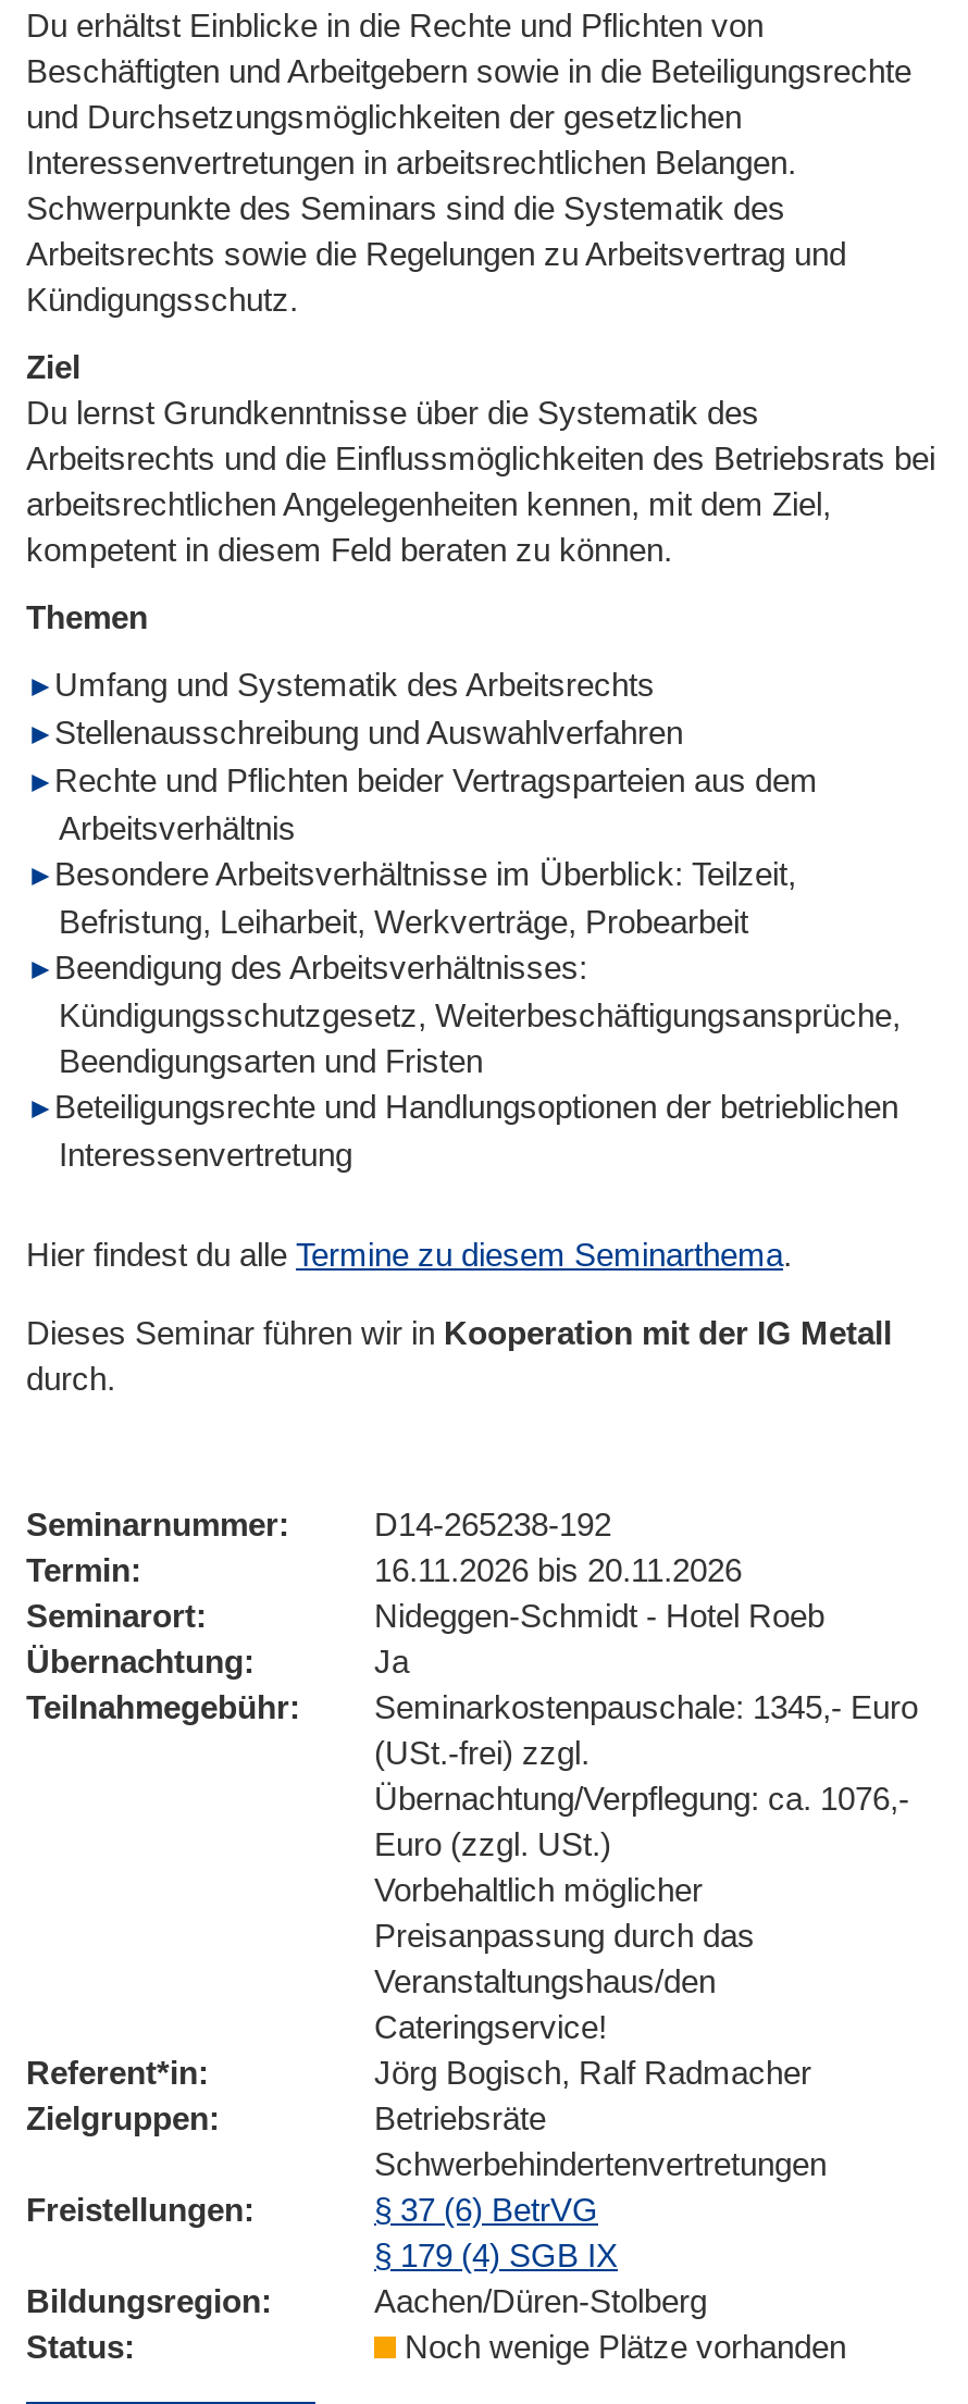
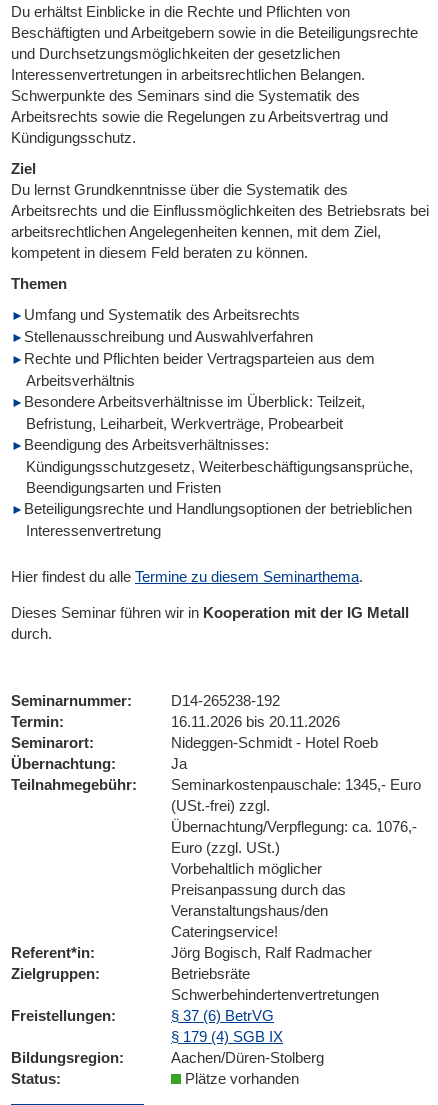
- Noch wenige Plätze vorhanden
+ Plätze vorhanden
